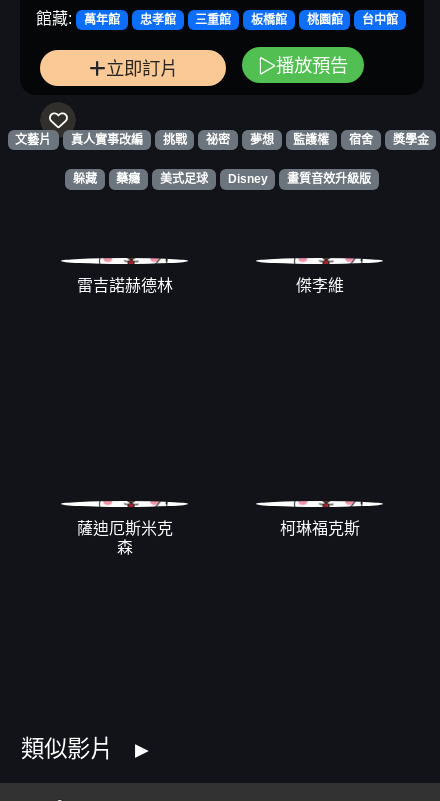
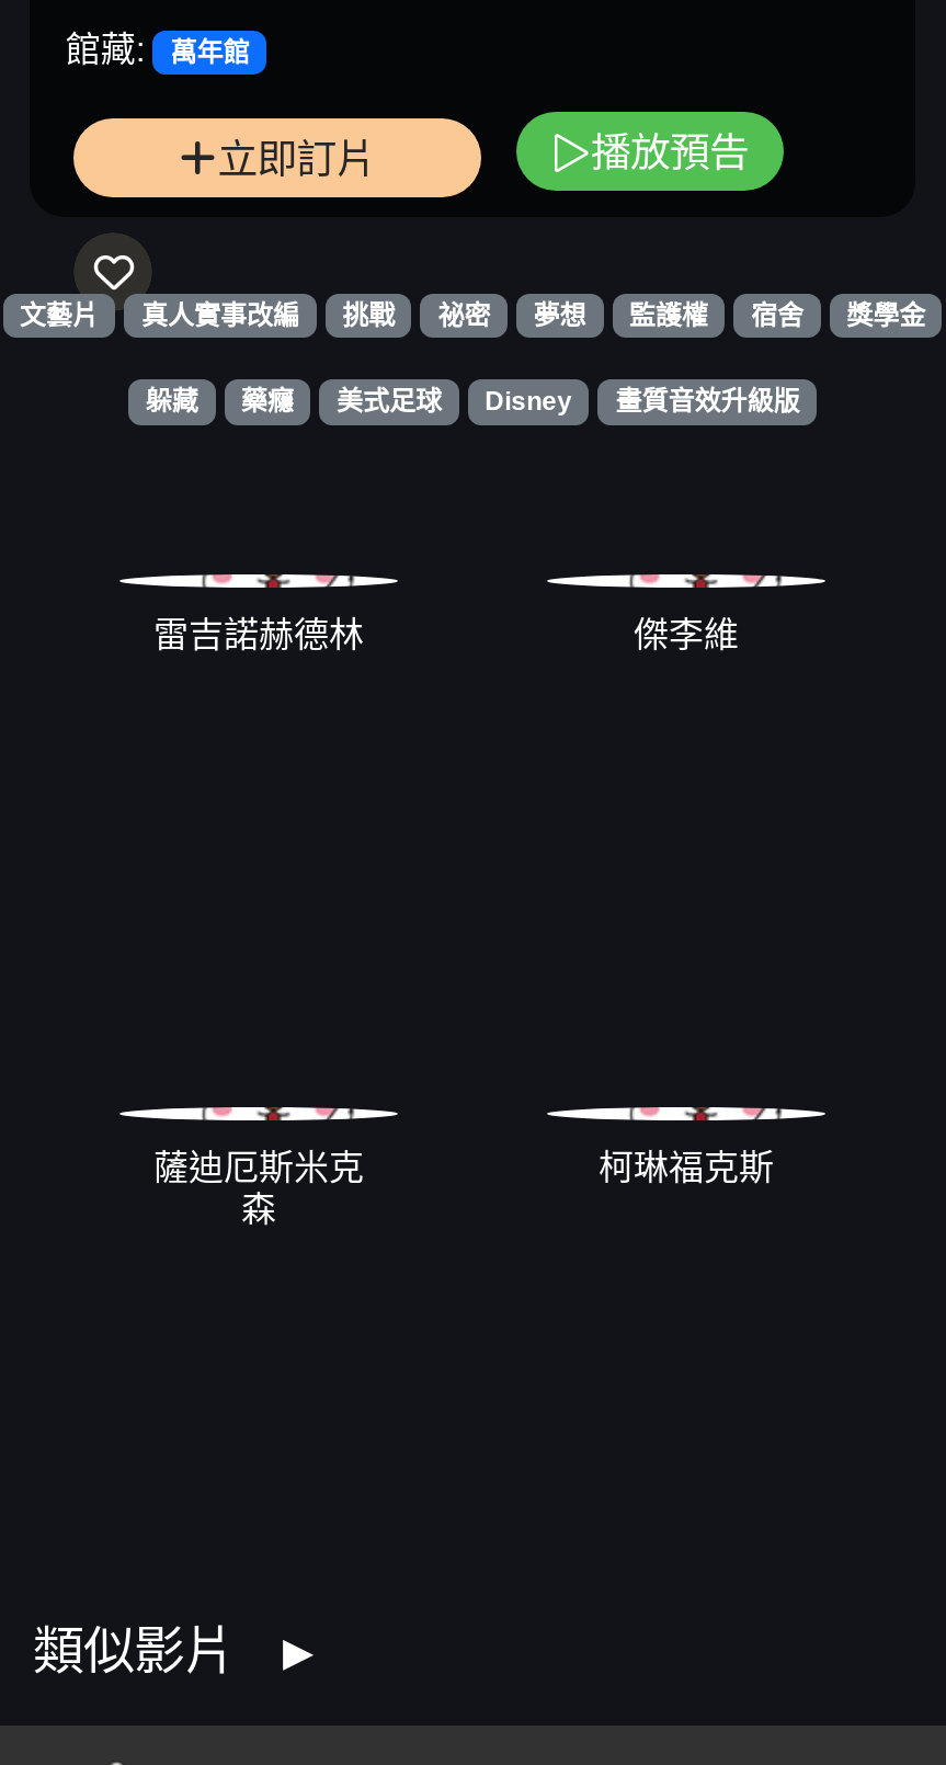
- 忠孝館
- 三重館
- 板橋館
- 桃園館
- 台中館
